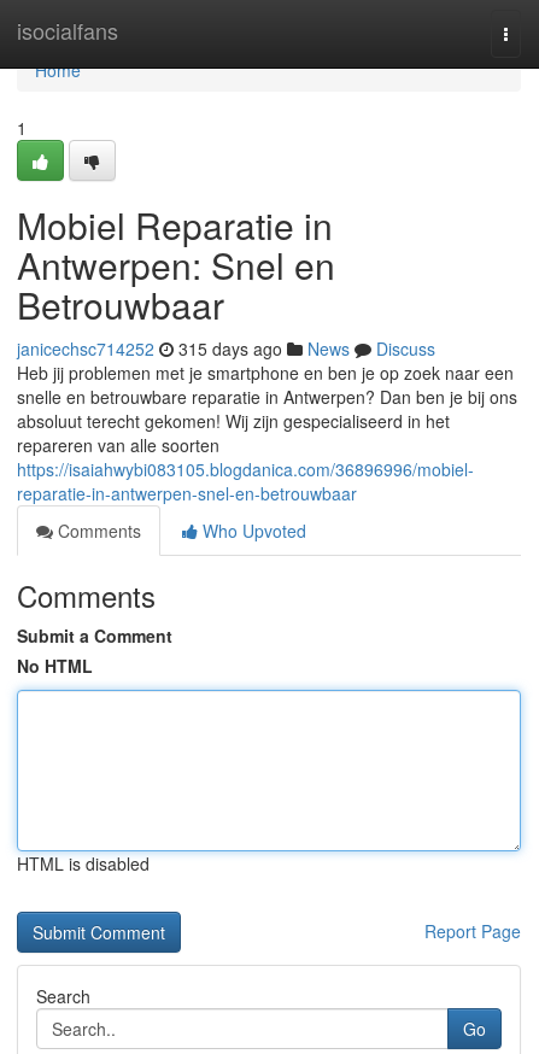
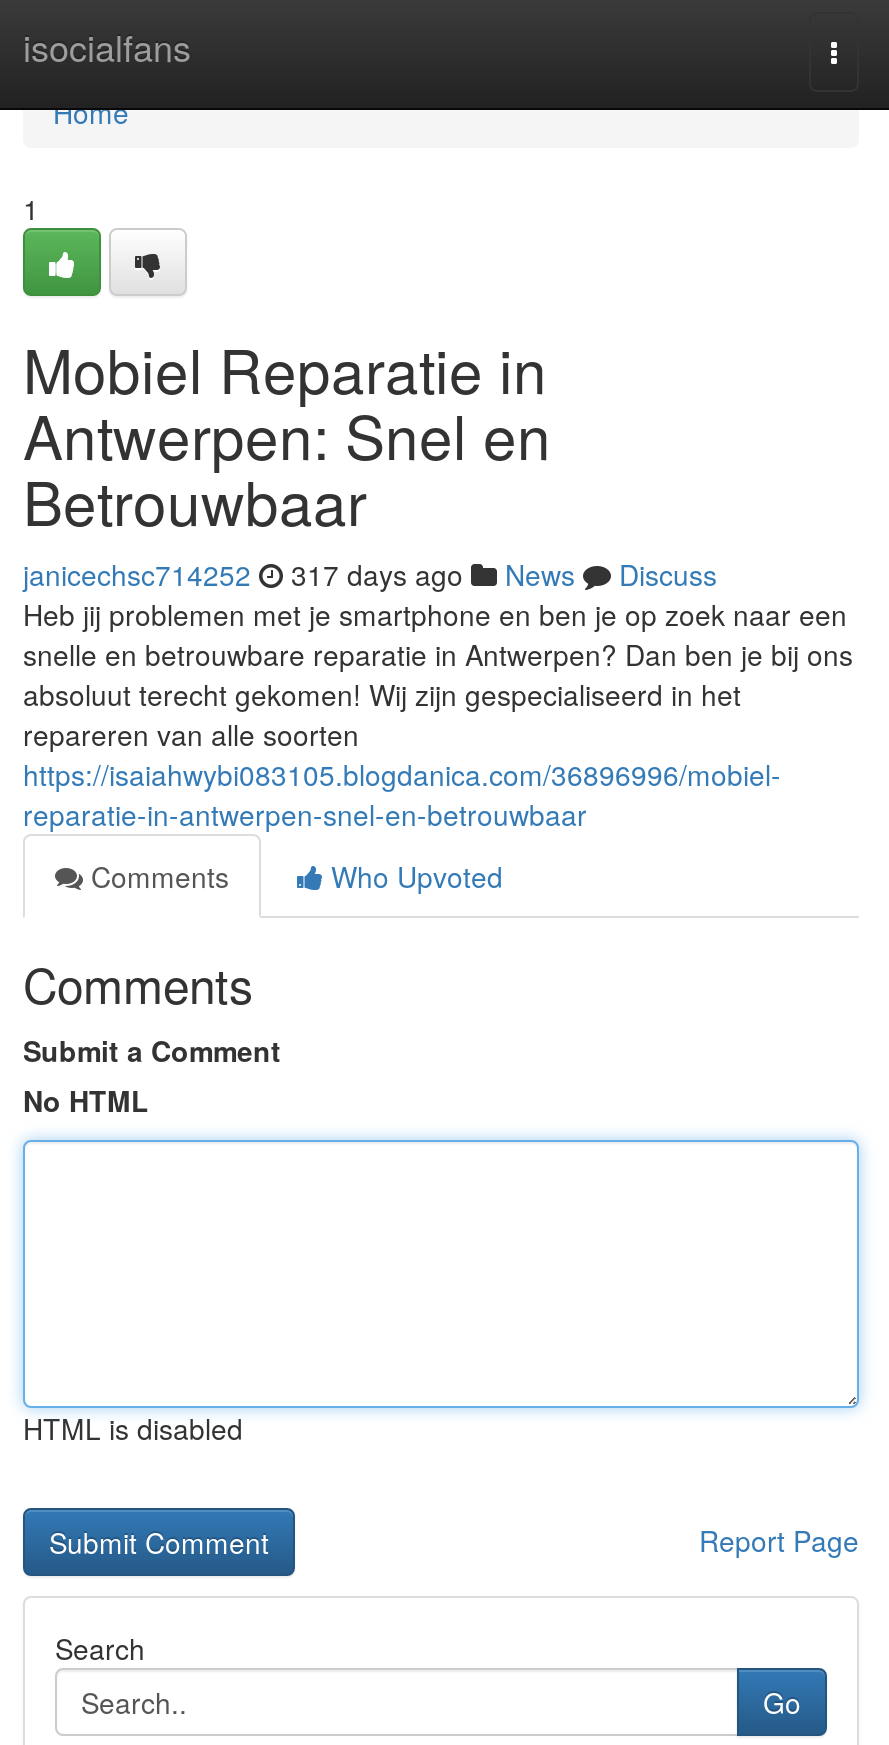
- janicechsc714252 315 days ago News Discuss
+ janicechsc714252 317 days ago News Discuss
